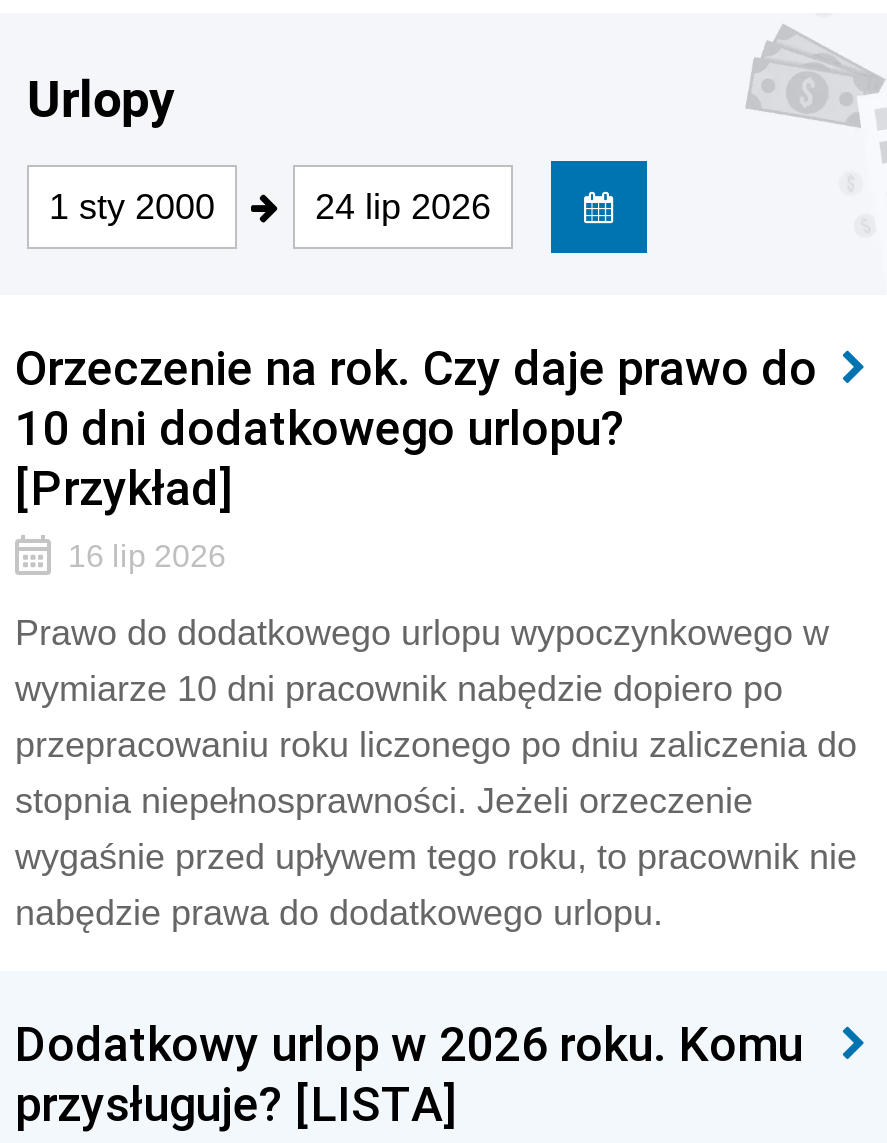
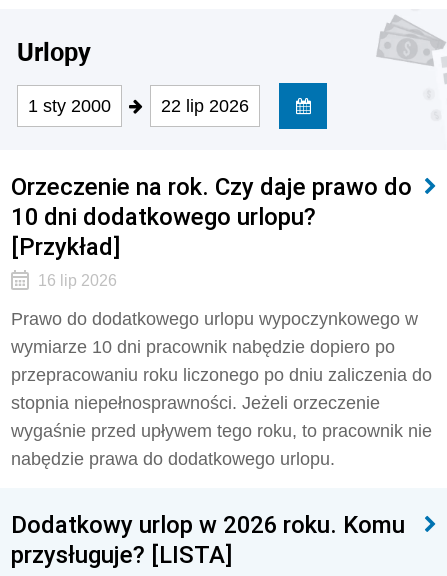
- 24 lip 2026
+ 22 lip 2026
